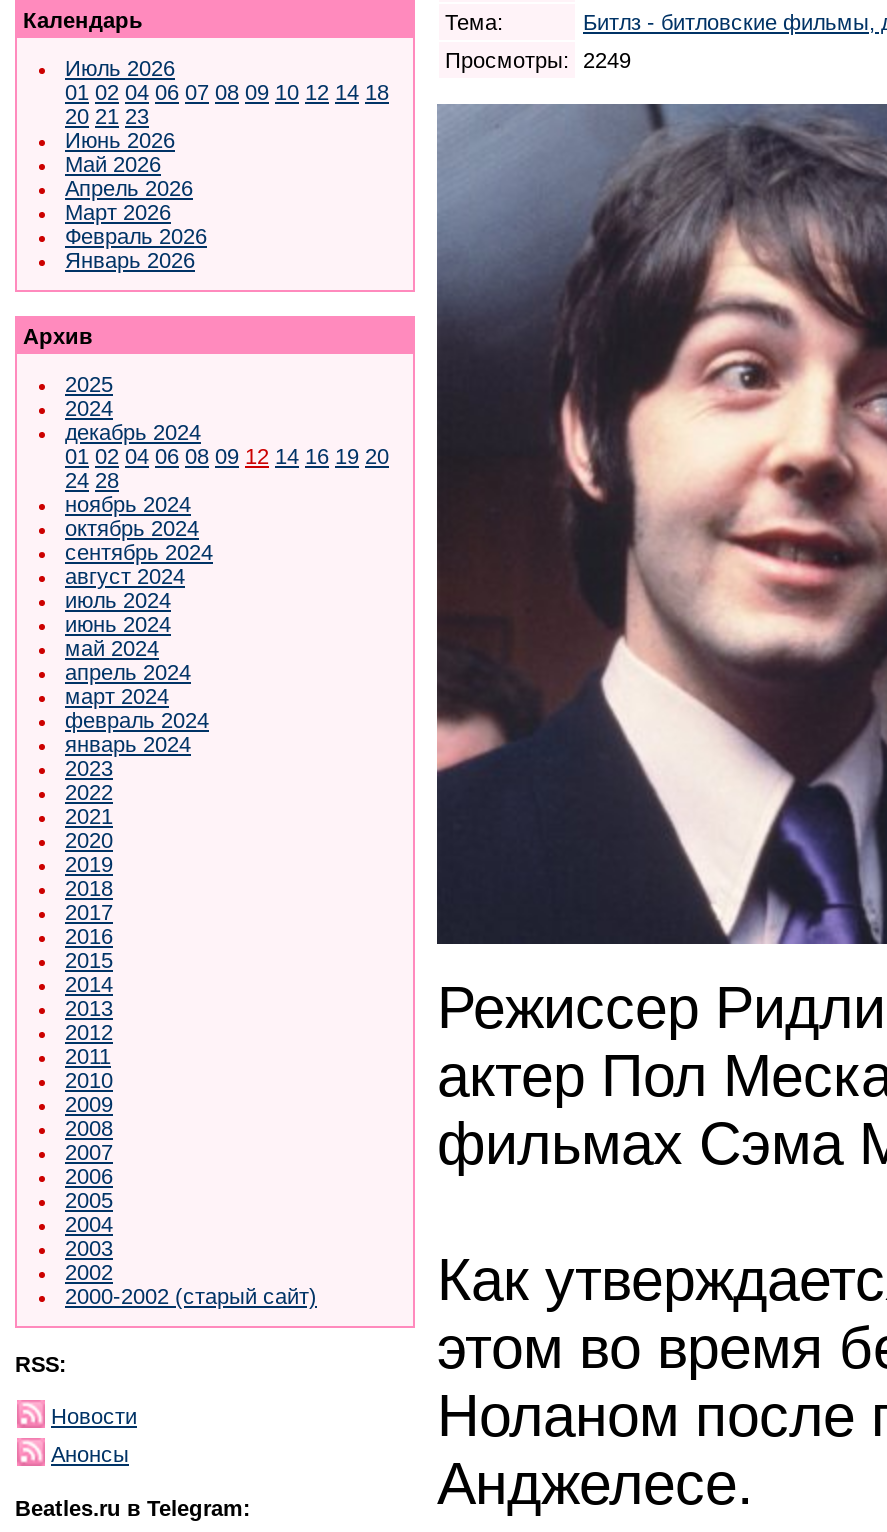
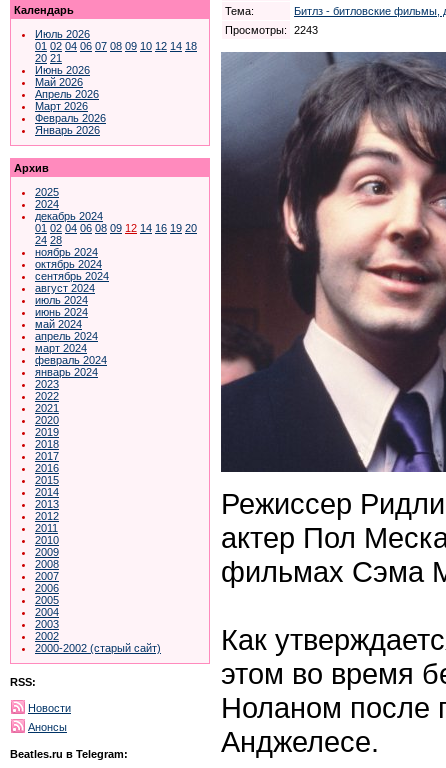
- Просмотры: 2249
+ Просмотры: 2243

- 20 21 23
+ 20 21
